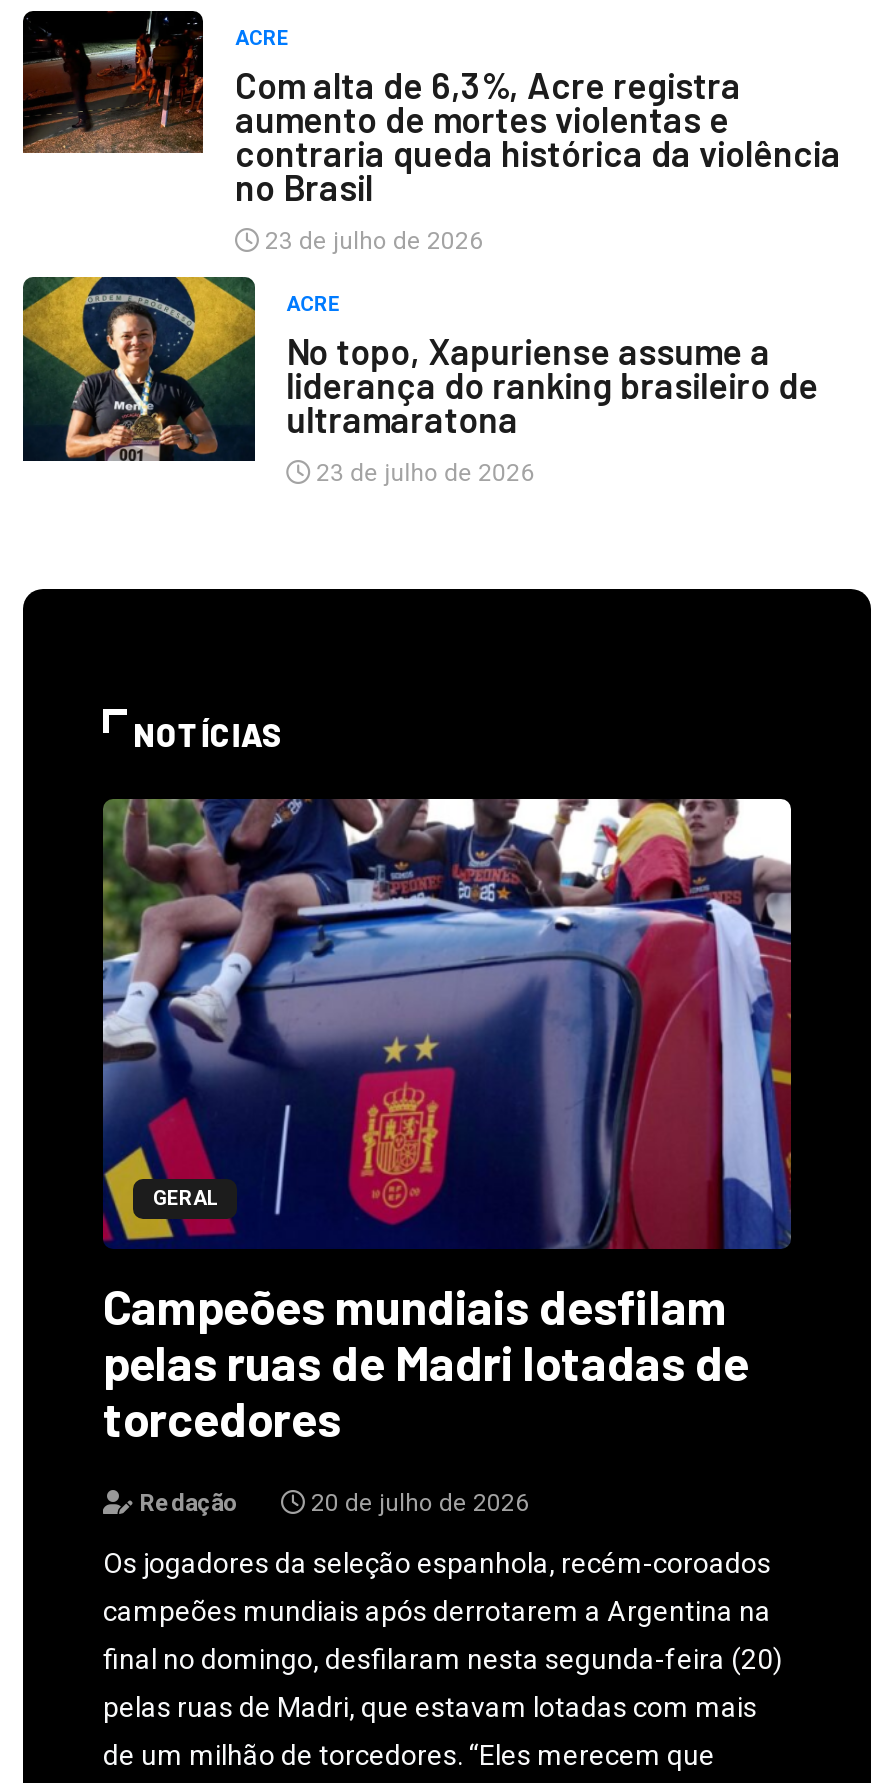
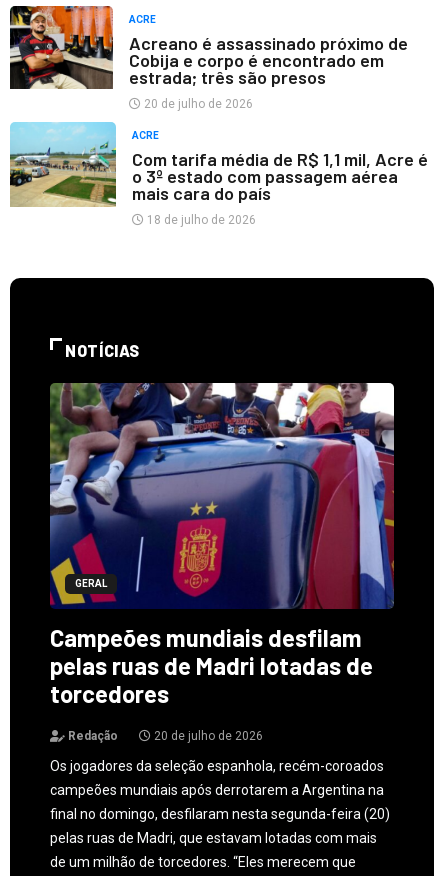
- [image]
- Com alta de 6,3%, Acre registra
- aumento de mortes violentas e
- contraria queda histórica da violência
- no Brasil
- 23 de julho de 2026
+ [image]
+ Acreano é assassinado próximo de
+ Cobija e corpo é encontrado em
+ estrada; três são presos
+ 20 de julho de 2026

- [image]
- No topo, Xapuriense assume a
- liderança do ranking brasileiro de
- ultramaratona
- 23 de julho de 2026
+ [image]
+ Com tarifa média de R$ 1,1 mil, Acre é
+ o 3º estado com passagem aérea
+ mais cara do país
+ 18 de julho de 2026
